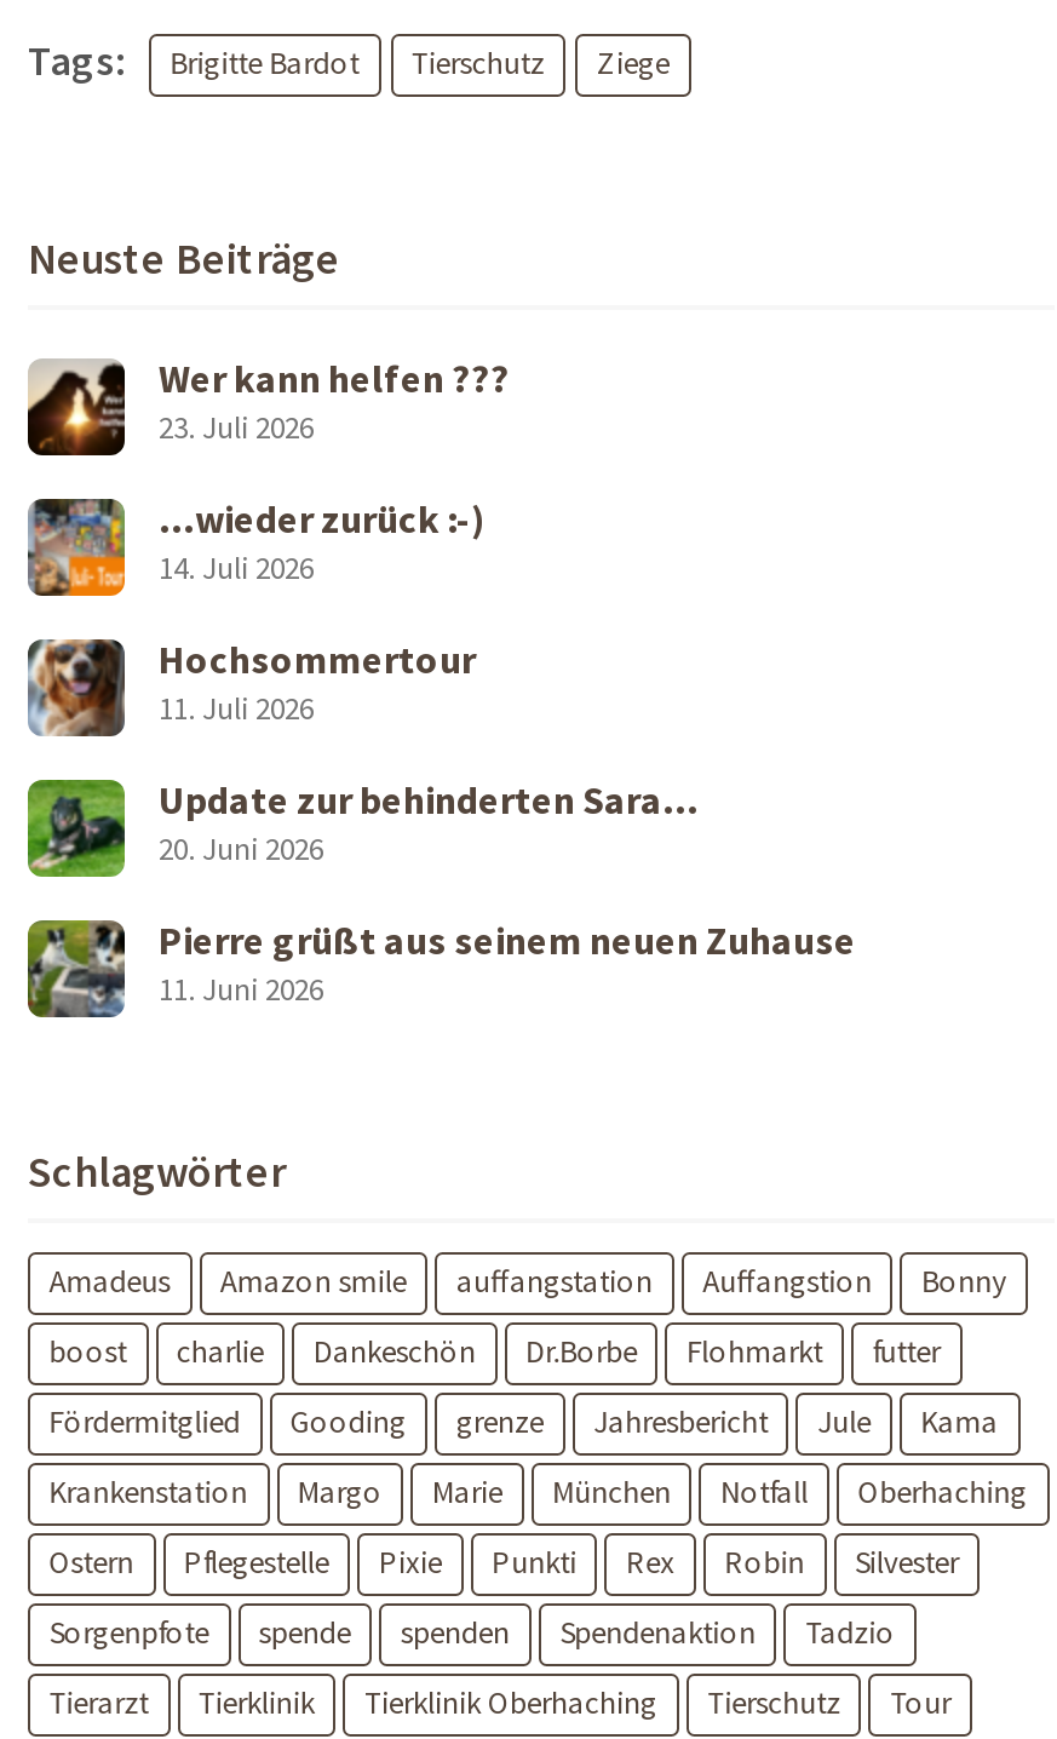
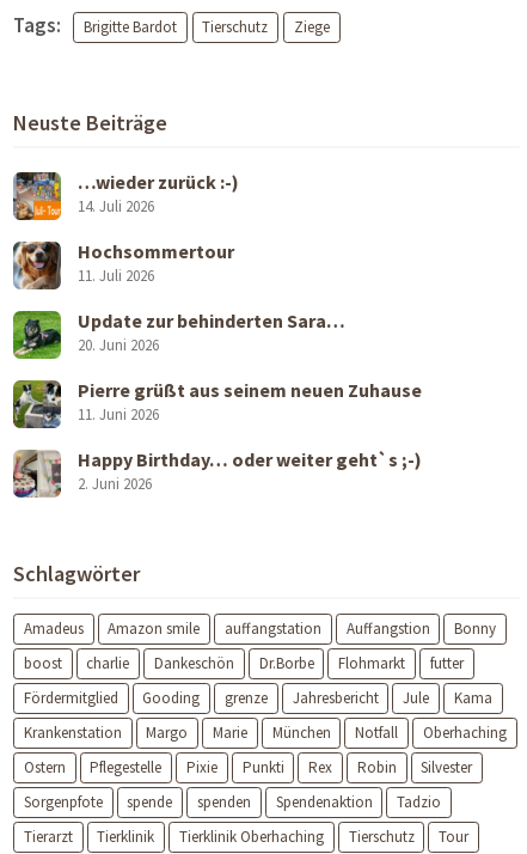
- [image]
- Wer kann helfen ???
- 23. Juli 2026

moved up: [image] | …wieder zurück :-) | 14. Juli 2026 | ... | Pierre grüßt aus seinem neuen Zuhause | 11. Juni 2026

+ [image]
+ Happy Birthday… oder weiter geht`s ;-)
+ 2. Juni 2026
